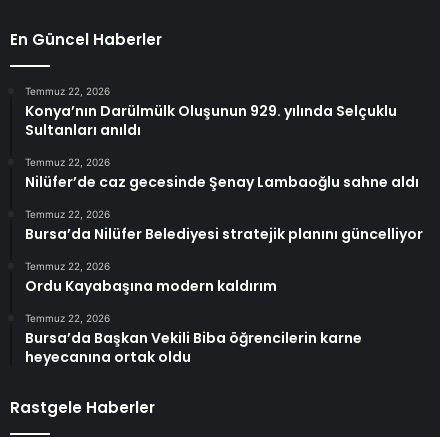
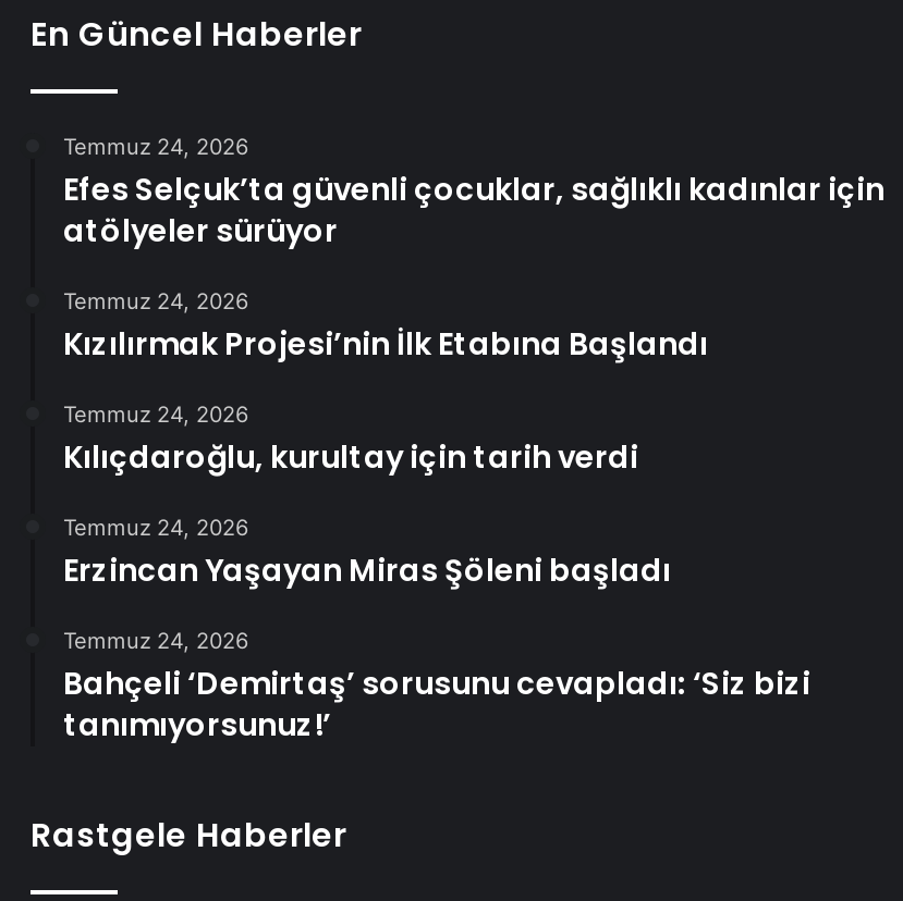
- Temmuz 22, 2026
- Konya’nın Darülmülk Oluşunun 929. yılında Selçuklu
- Sultanları anıldı
+ Temmuz 24, 2026
+ Efes Selçuk’ta güvenli çocuklar, sağlıklı kadınlar için
+ atölyeler sürüyor

- Temmuz 22, 2026
- Nilüfer’de caz gecesinde Şenay Lambaoğlu sahne aldı
+ Temmuz 24, 2026
+ Kızılırmak Projesi’nin İlk Etabına Başlandı

- Temmuz 22, 2026
- Bursa’da Nilüfer Belediyesi stratejik planını güncelliyor
+ Temmuz 24, 2026
+ Kılıçdaroğlu, kurultay için tarih verdi

- Temmuz 22, 2026
- Ordu Kayabaşına modern kaldırım
+ Temmuz 24, 2026
+ Erzincan Yaşayan Miras Şöleni başladı

- Temmuz 22, 2026
- Bursa’da Başkan Vekili Biba öğrencilerin karne
- heyecanına ortak oldu
+ Temmuz 24, 2026
+ Bahçeli ‘Demirtaş’ sorusunu cevapladı: ‘Siz bizi
+ tanımıyorsunuz!’
